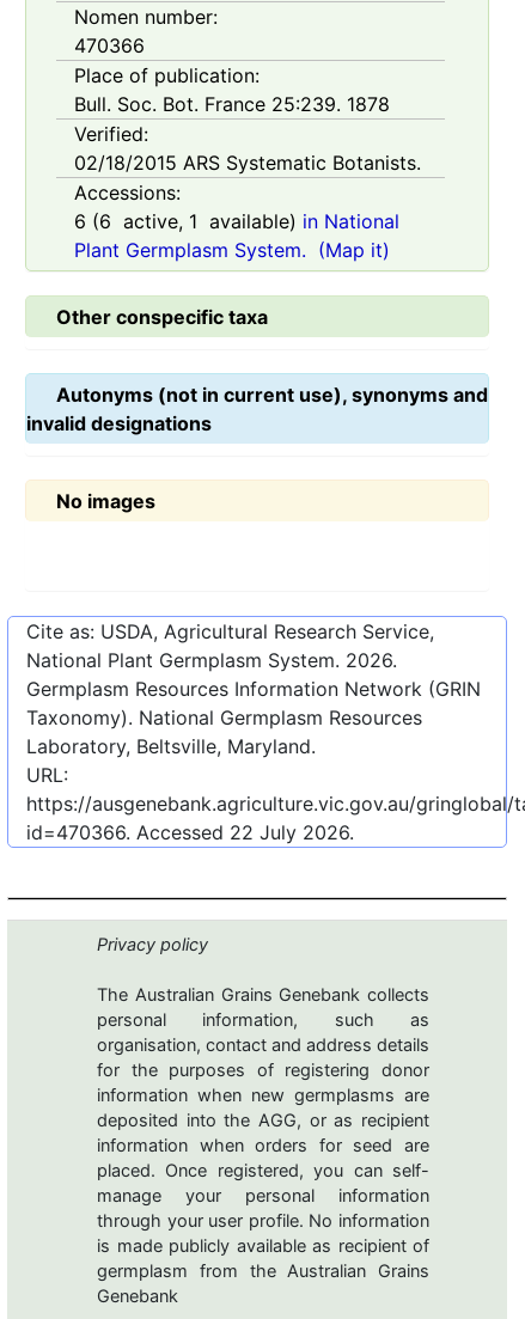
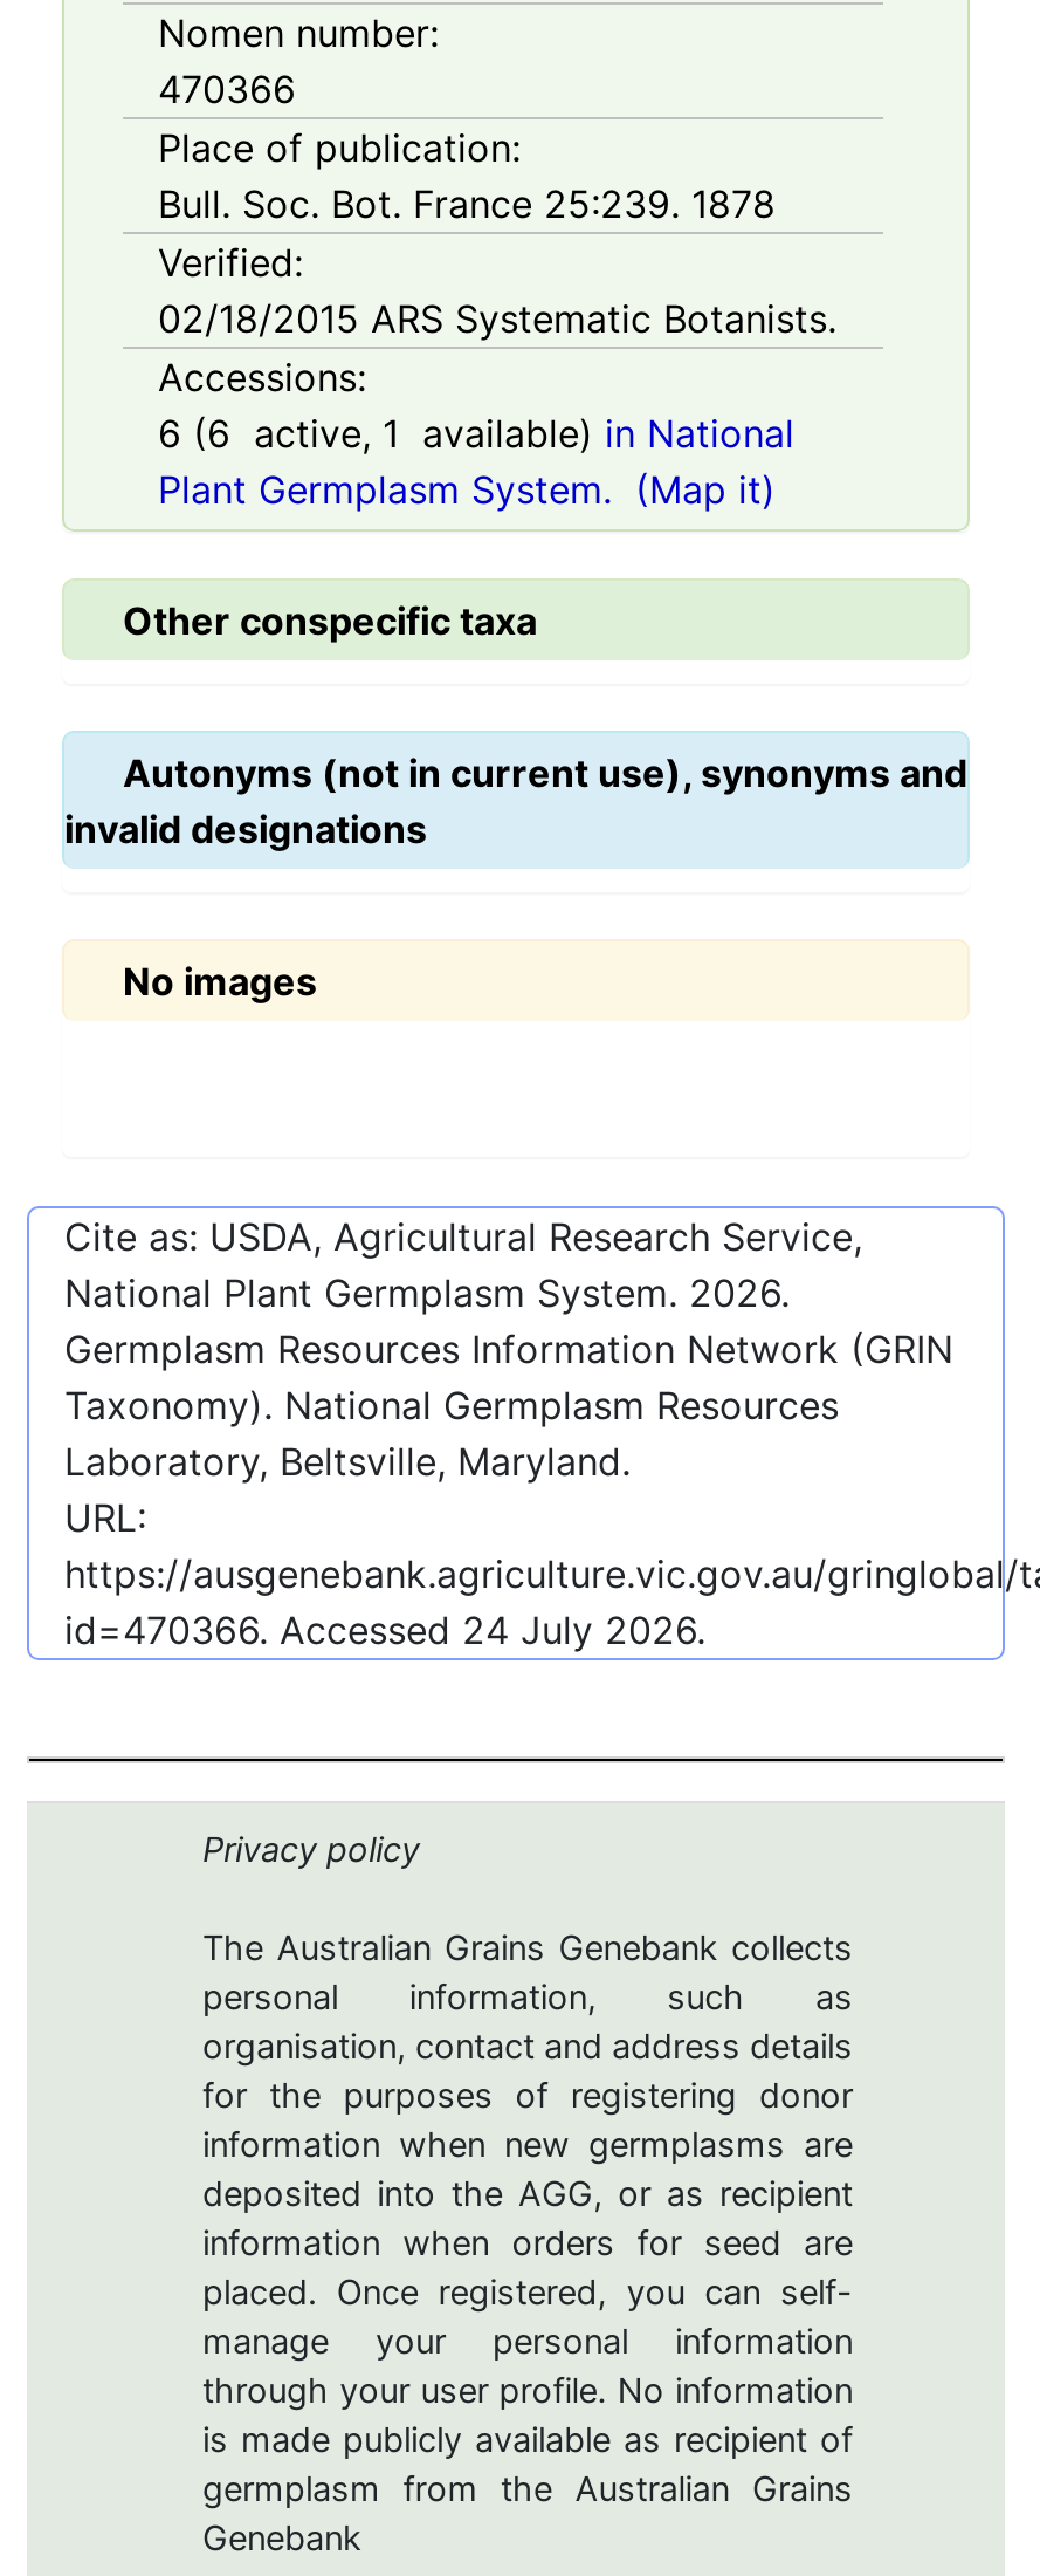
- id=470366. Accessed 22 July 2026.
+ id=470366. Accessed 24 July 2026.
